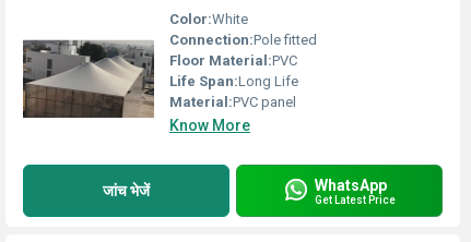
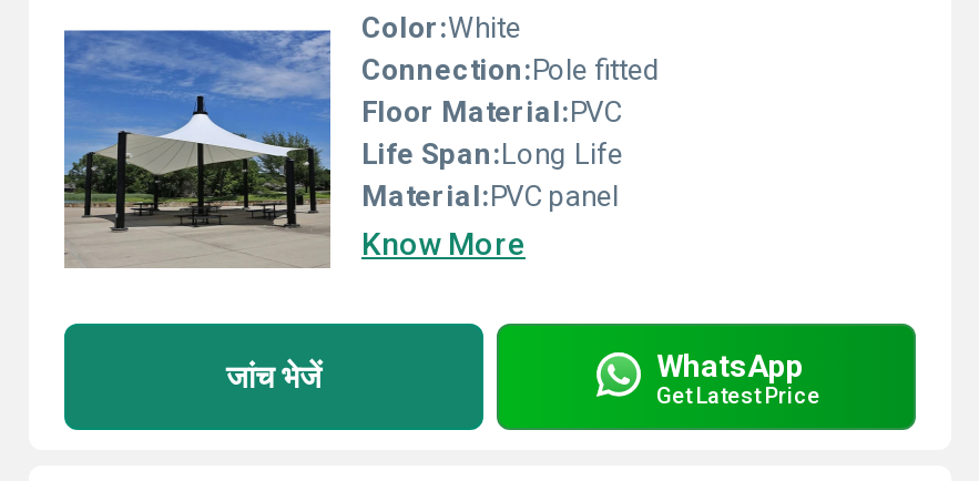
- [image]
+ [image]
